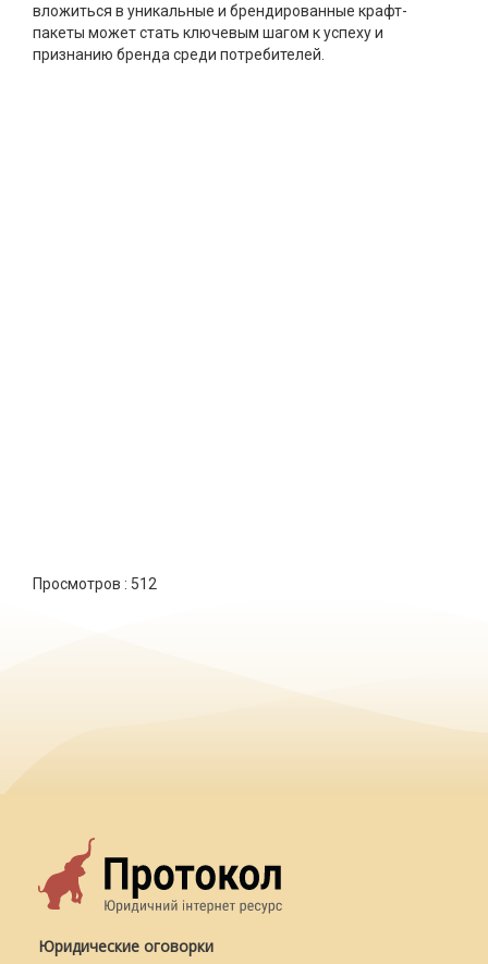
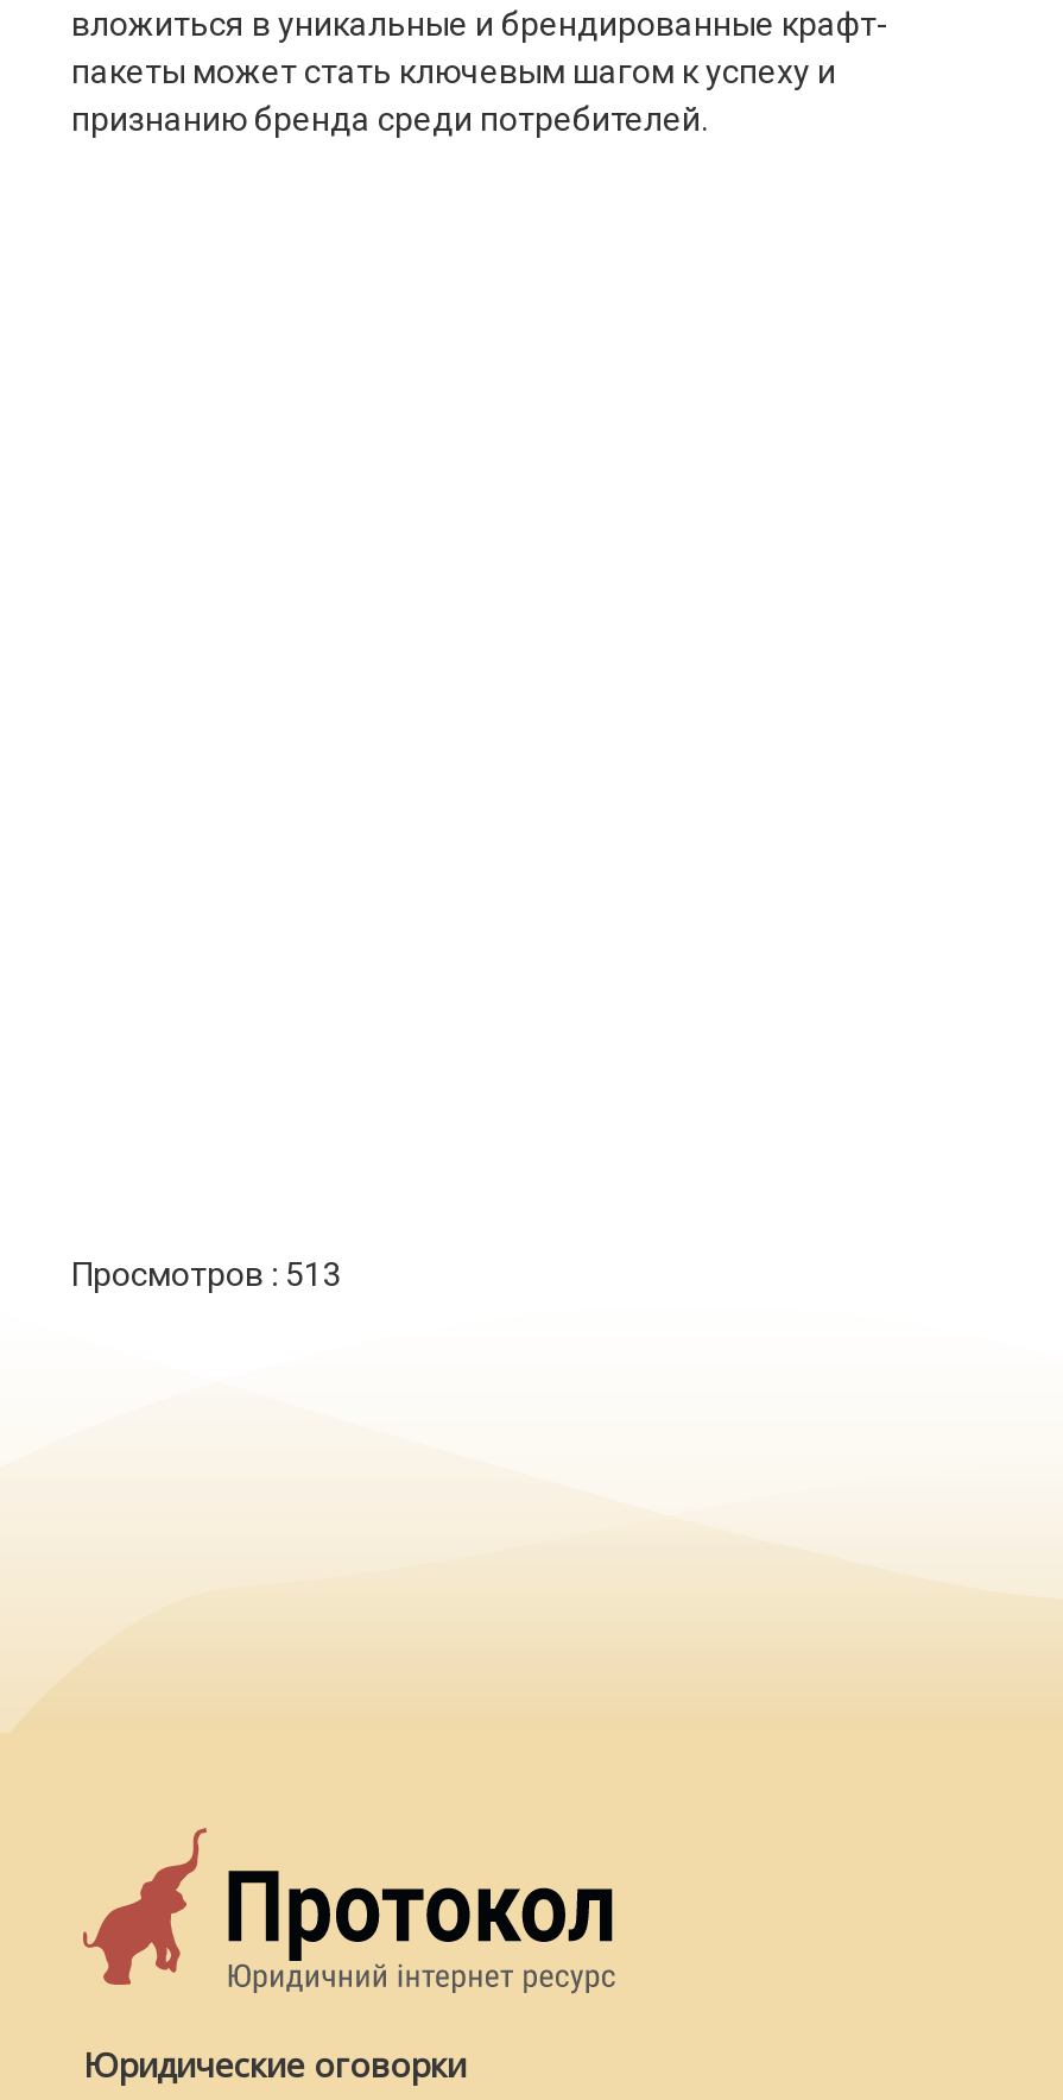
- Просмотров : 512
+ Просмотров : 513
